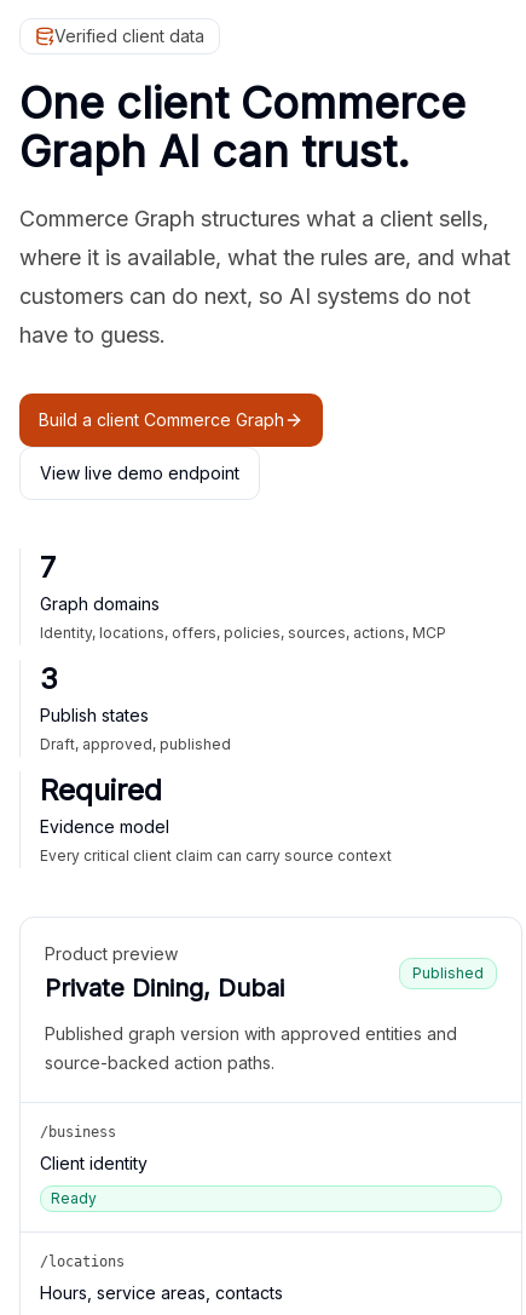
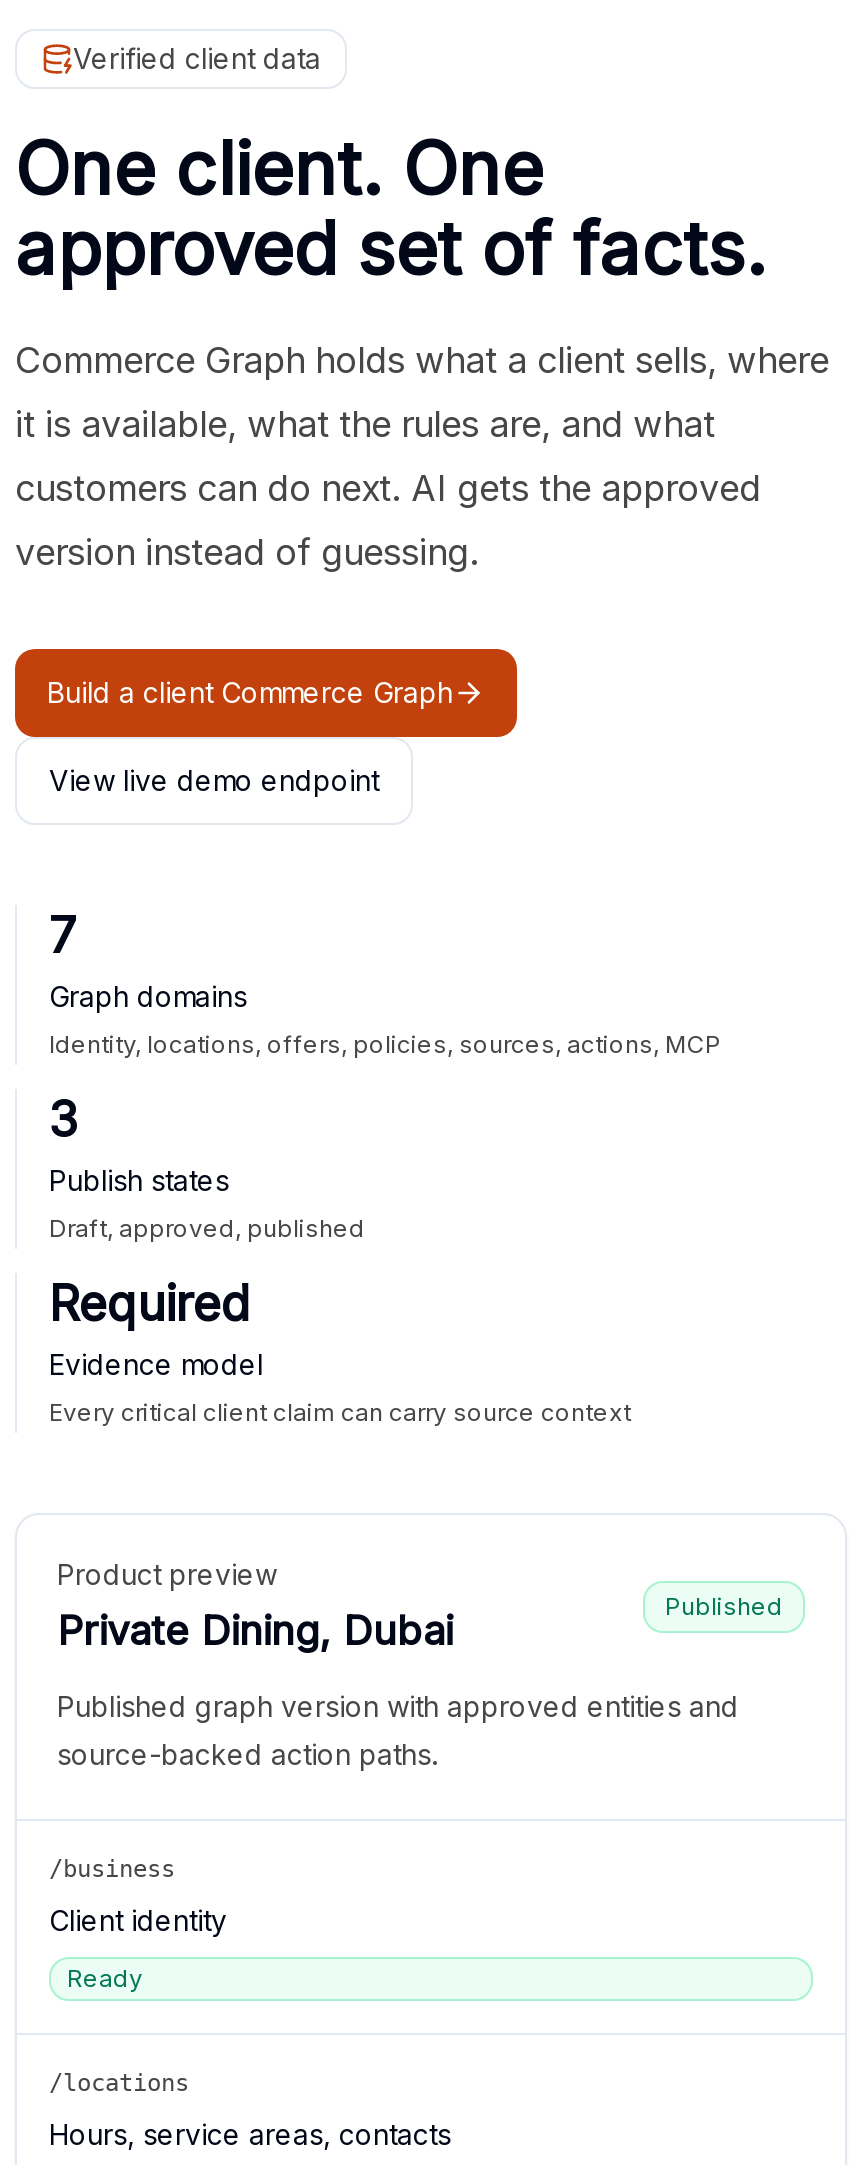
- One client Commerce
- Graph AI can trust.
+ One client. One
+ approved set of facts.

- Commerce Graph structures what a client sells,
+ Commerce Graph holds what a client sells, where

- where it is available, what the rules are, and what
+ it is available, what the rules are, and what

- customers can do next, so AI systems do not
+ customers can do next. AI gets the approved

- have to guess.
+ version instead of guessing.
